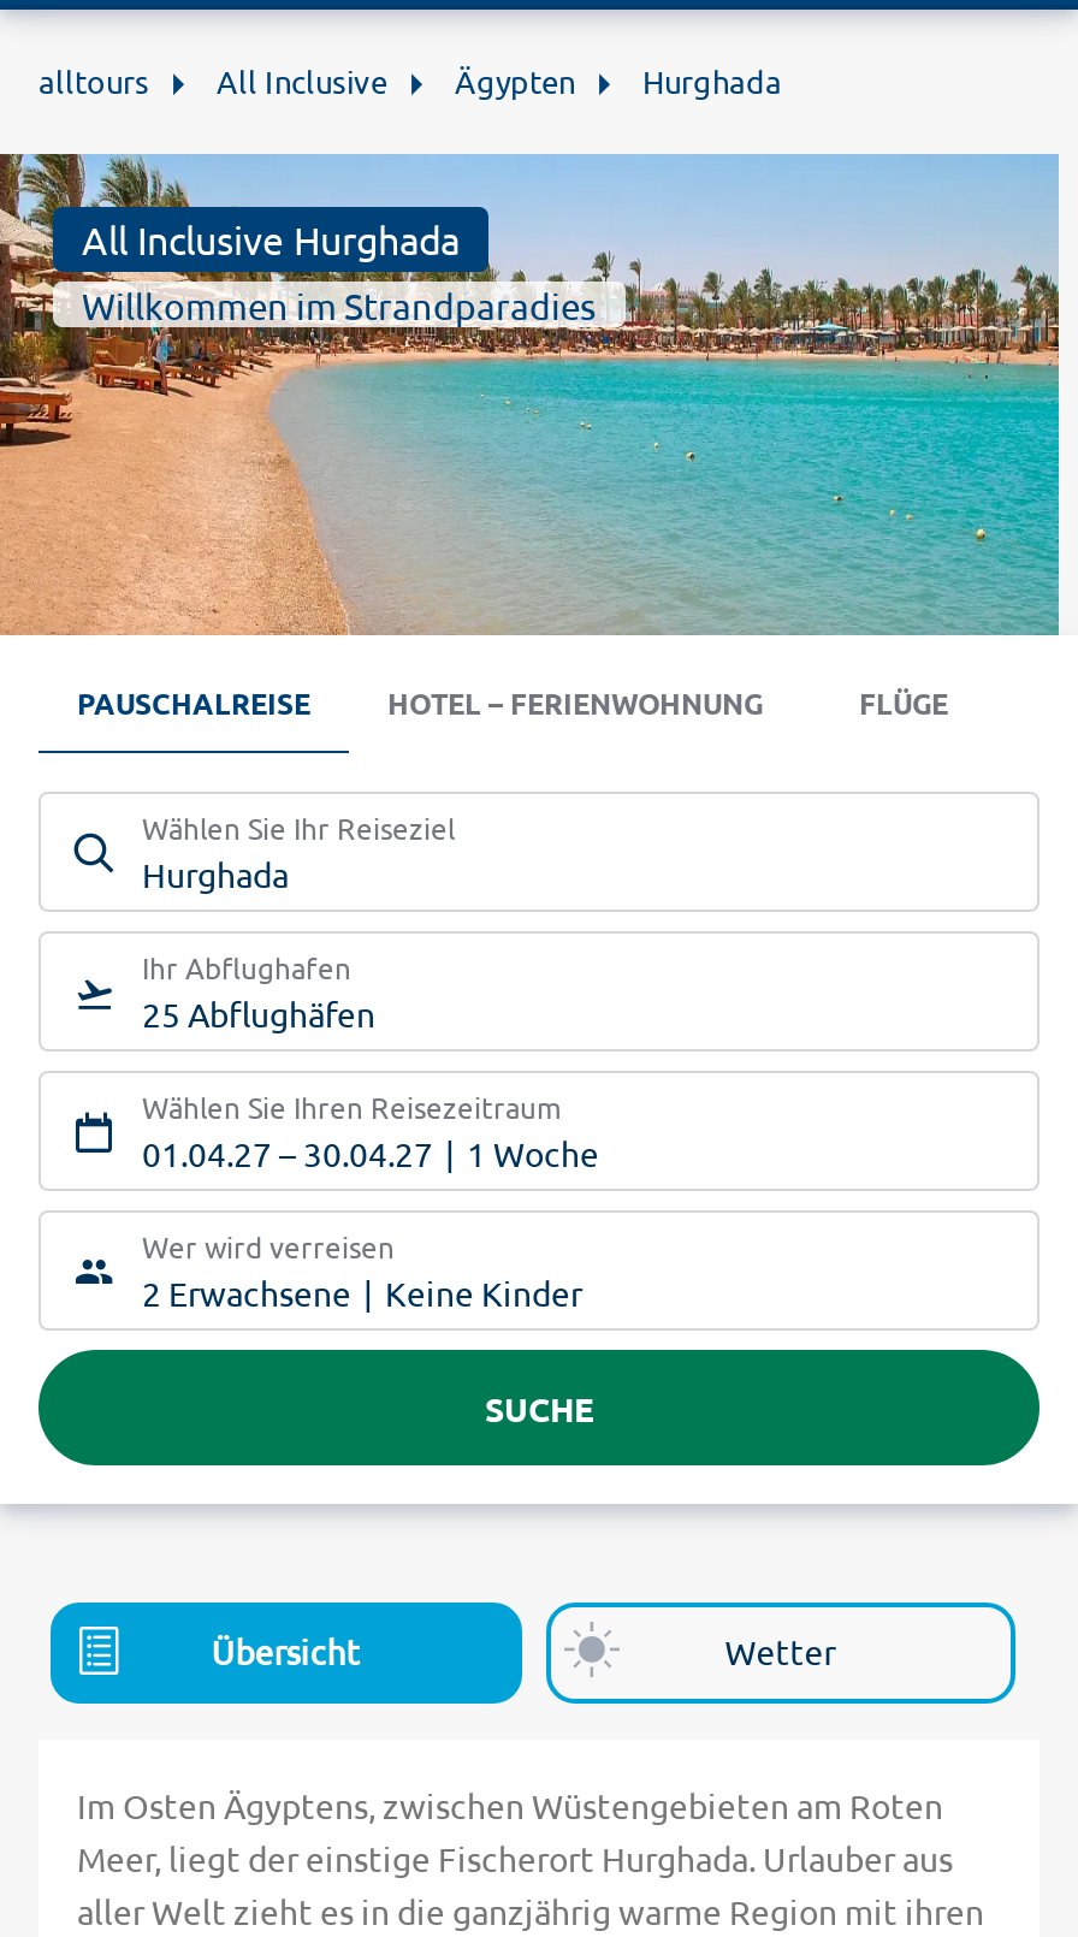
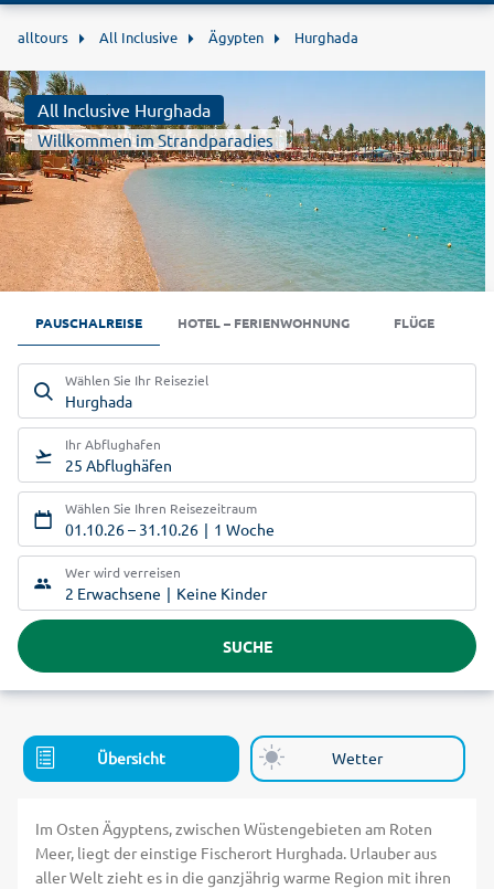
- 01.04.27 – 30.04.27 1 Woche
+ 01.10.26 – 31.10.26 1 Woche
